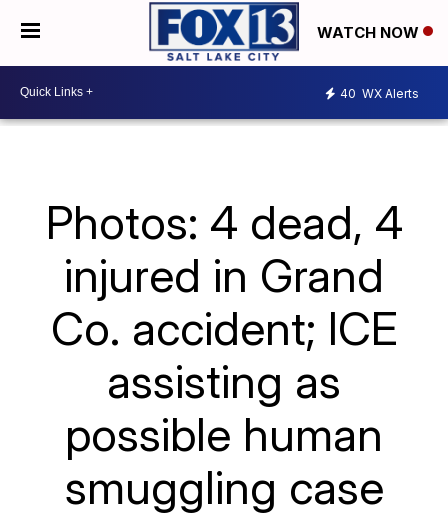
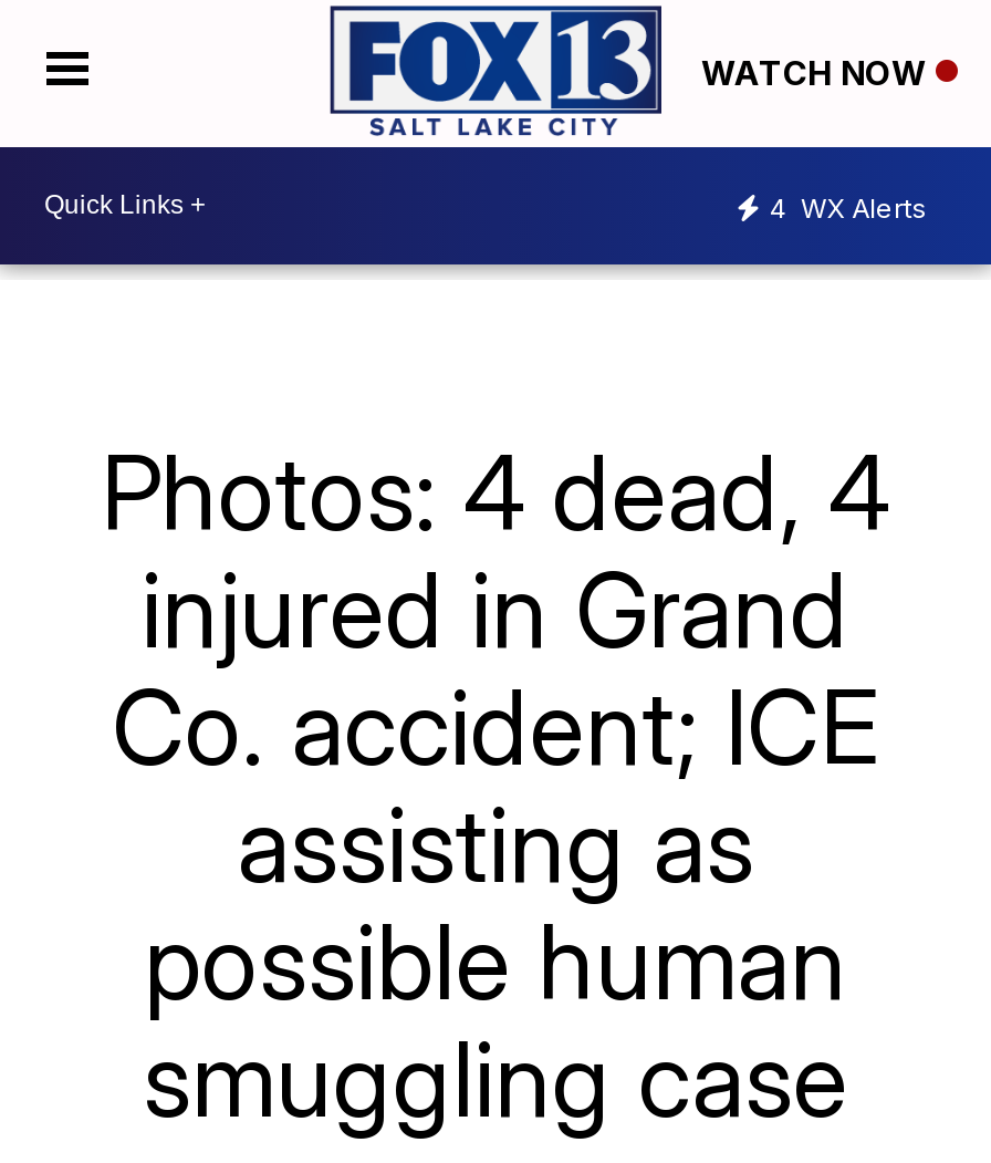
- 40 WX Alerts
+ 4 WX Alerts
